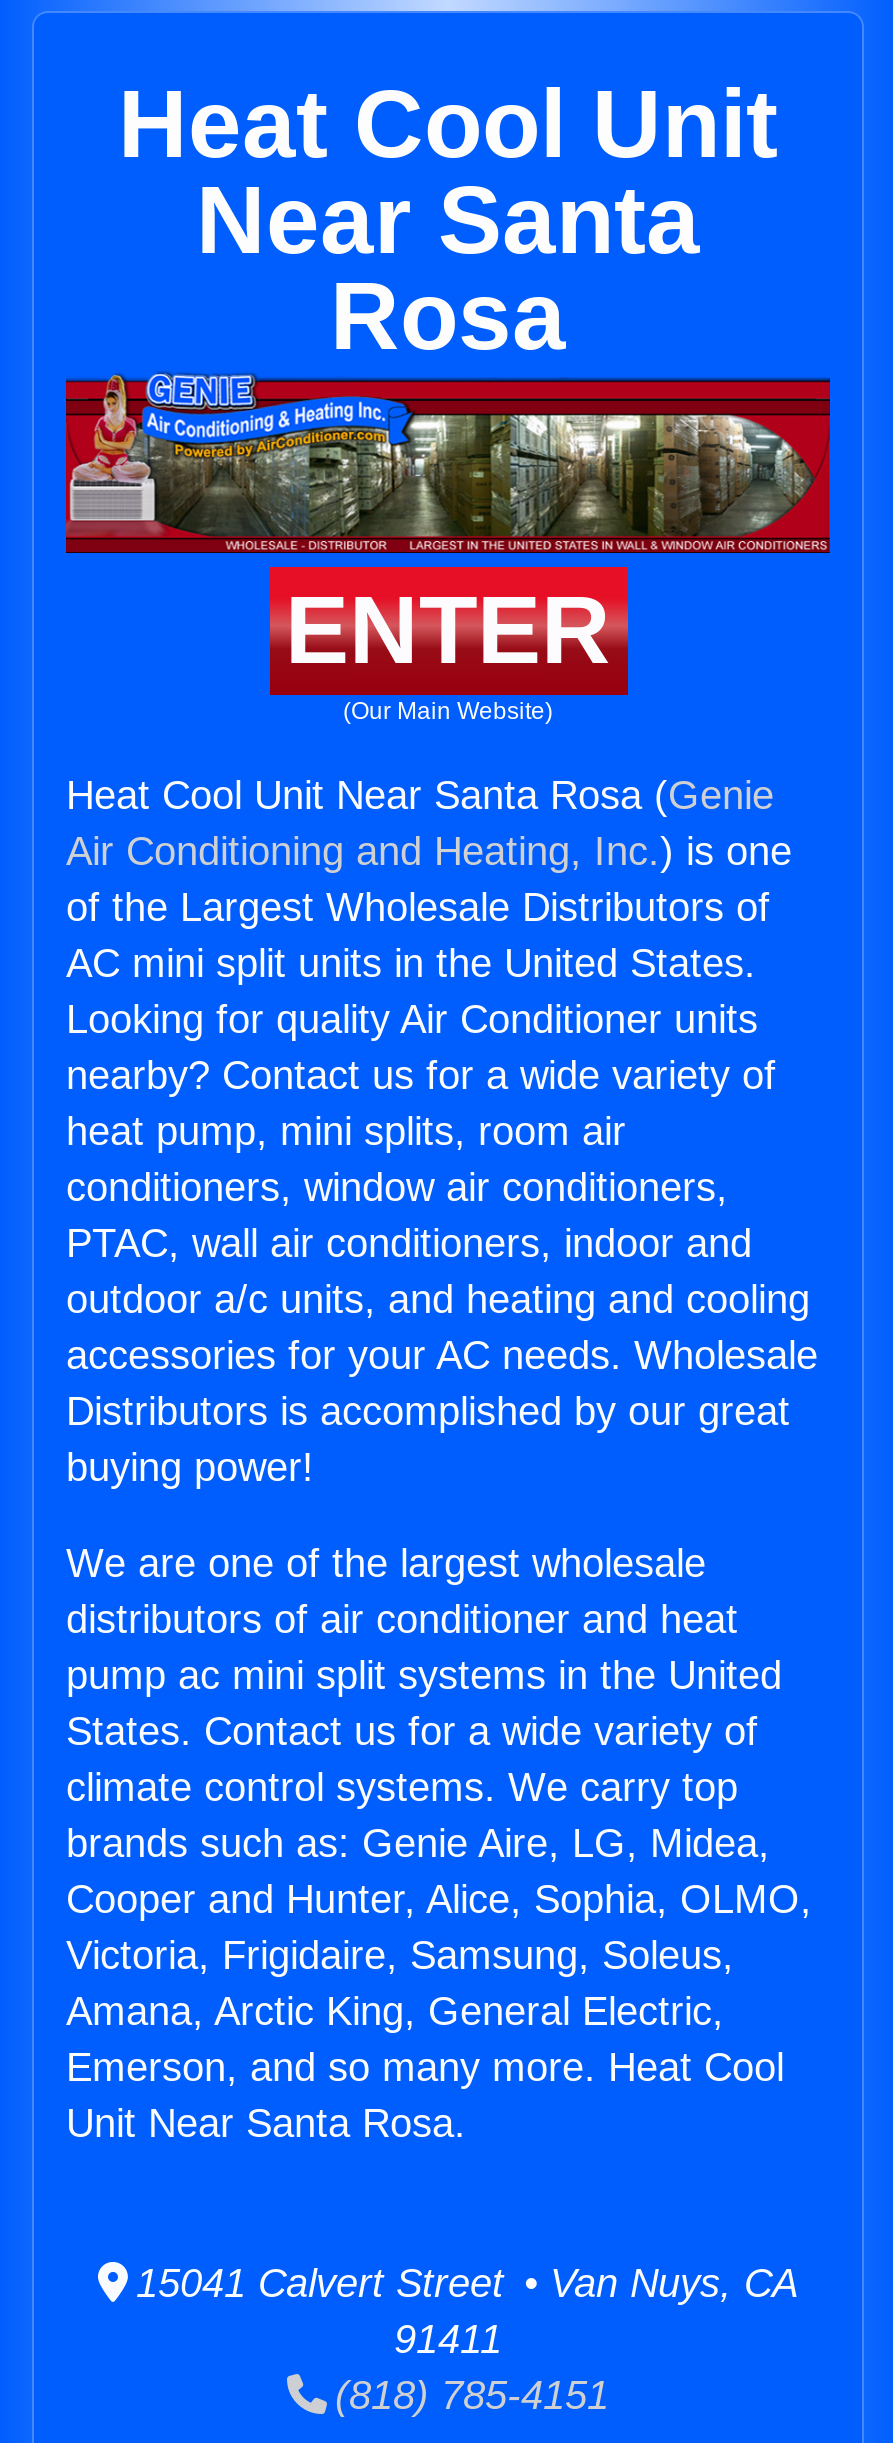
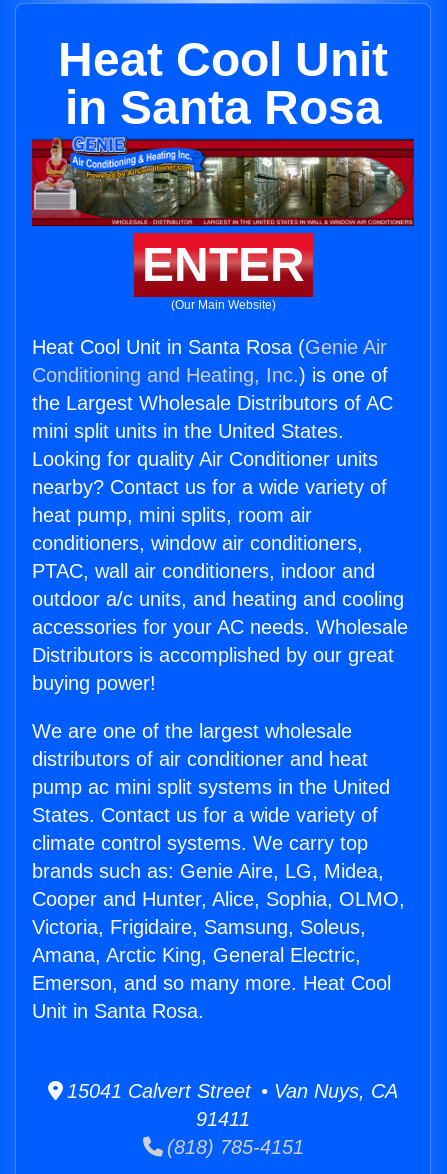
- Near Santa
- Rosa
+ in Santa Rosa

- Heat Cool Unit Near Santa Rosa (Genie
- Air Conditioning and Heating, Inc.) is one
- of the Largest Wholesale Distributors of
- AC mini split units in the United States.
+ Heat Cool Unit in Santa Rosa (Genie Air
+ Conditioning and Heating, Inc.) is one of
+ the Largest Wholesale Distributors of AC
+ mini split units in the United States.

- Unit Near Santa Rosa.
+ Unit in Santa Rosa.
